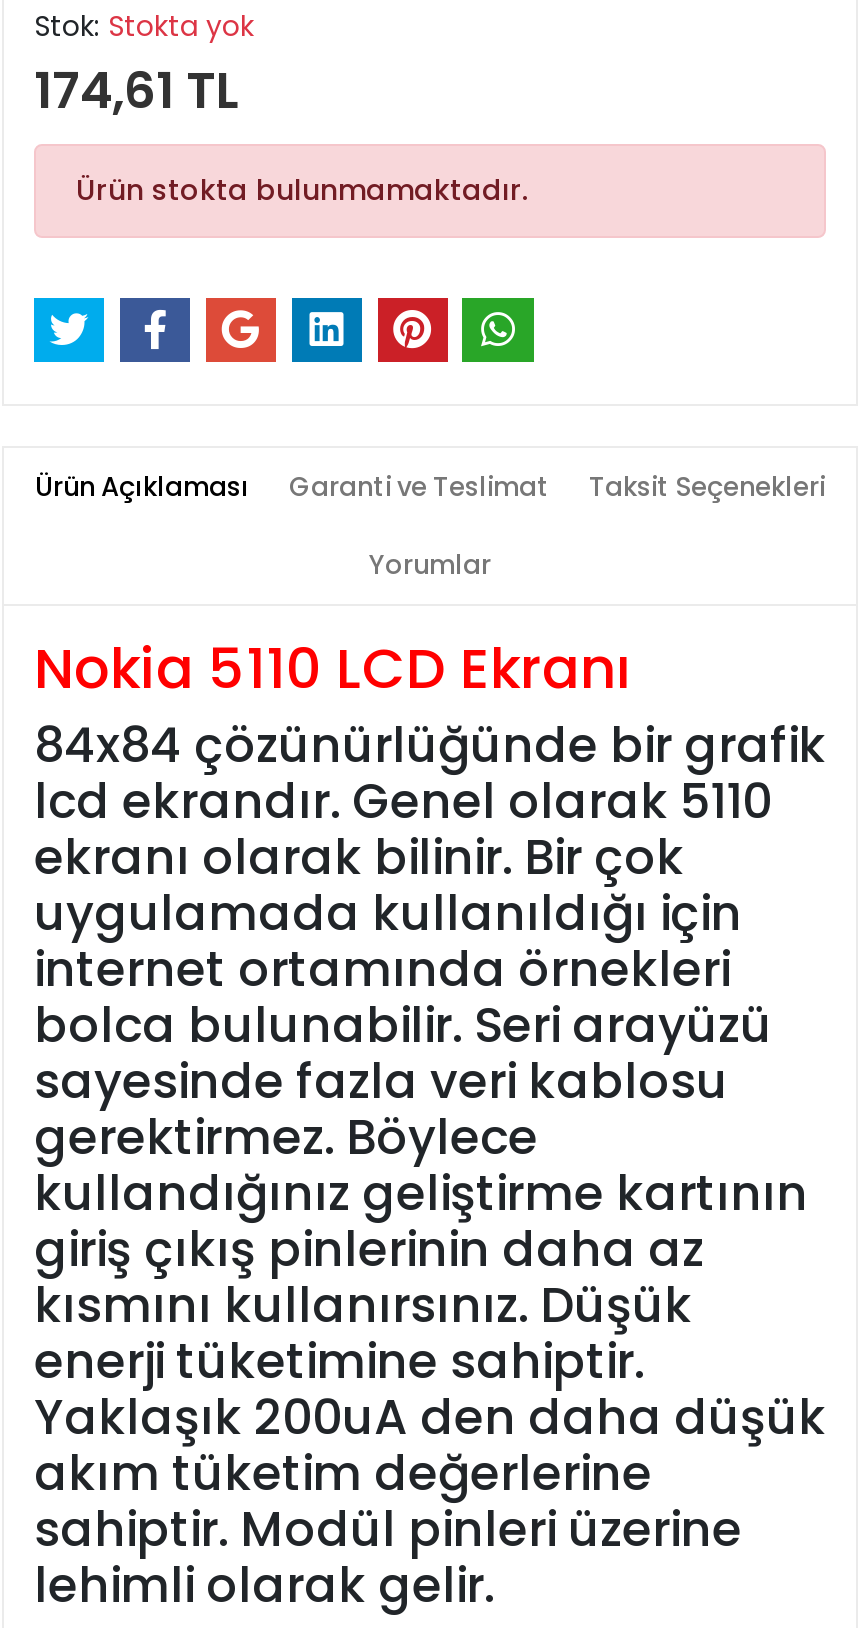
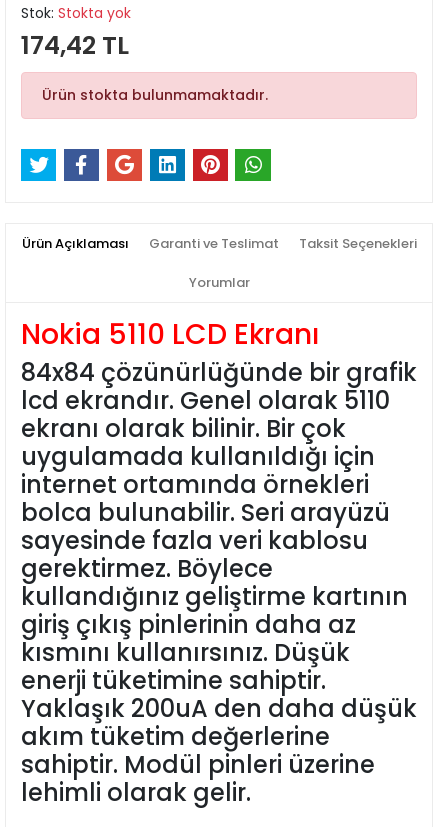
- 174,61 TL
+ 174,42 TL
